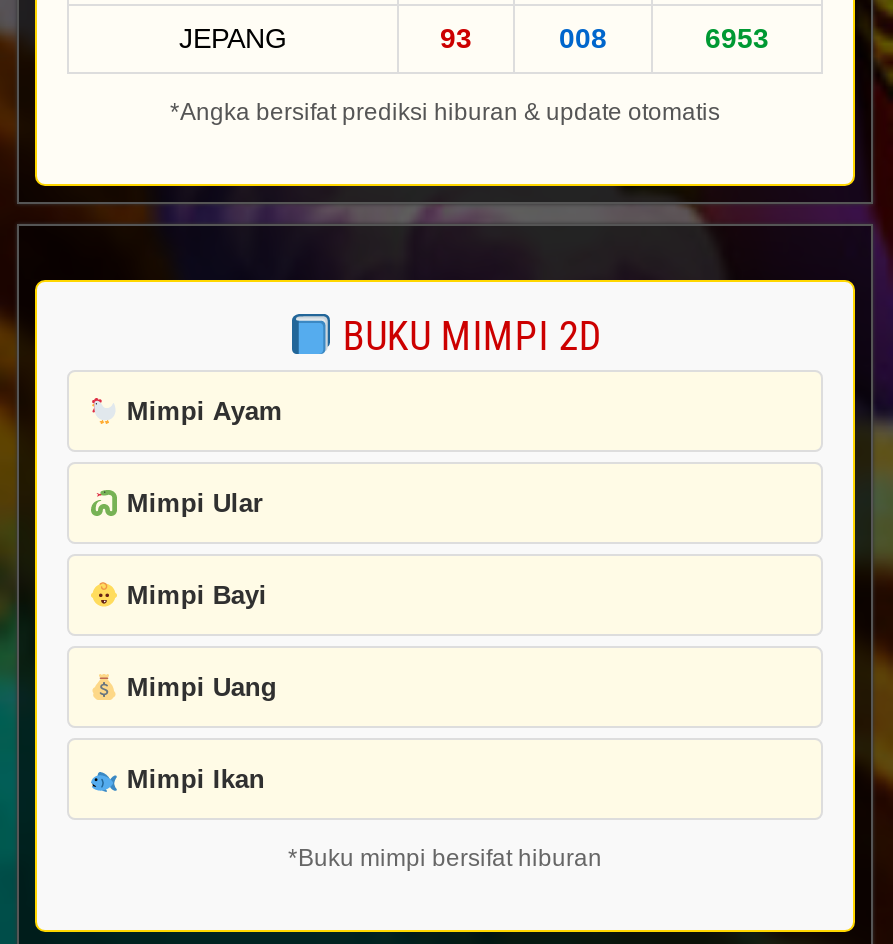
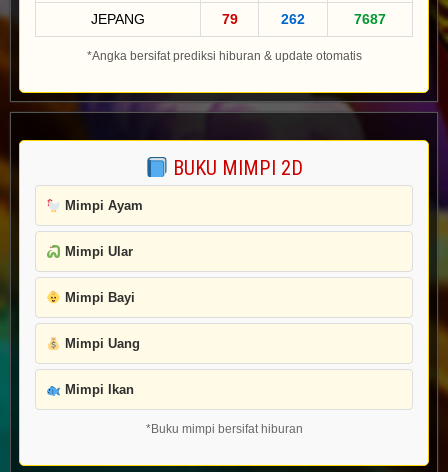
- 93
+ 79

- 008
+ 262

- 6953
+ 7687
